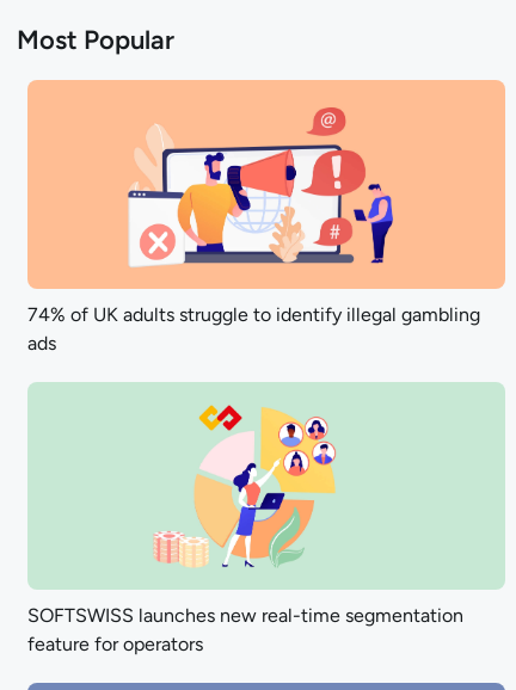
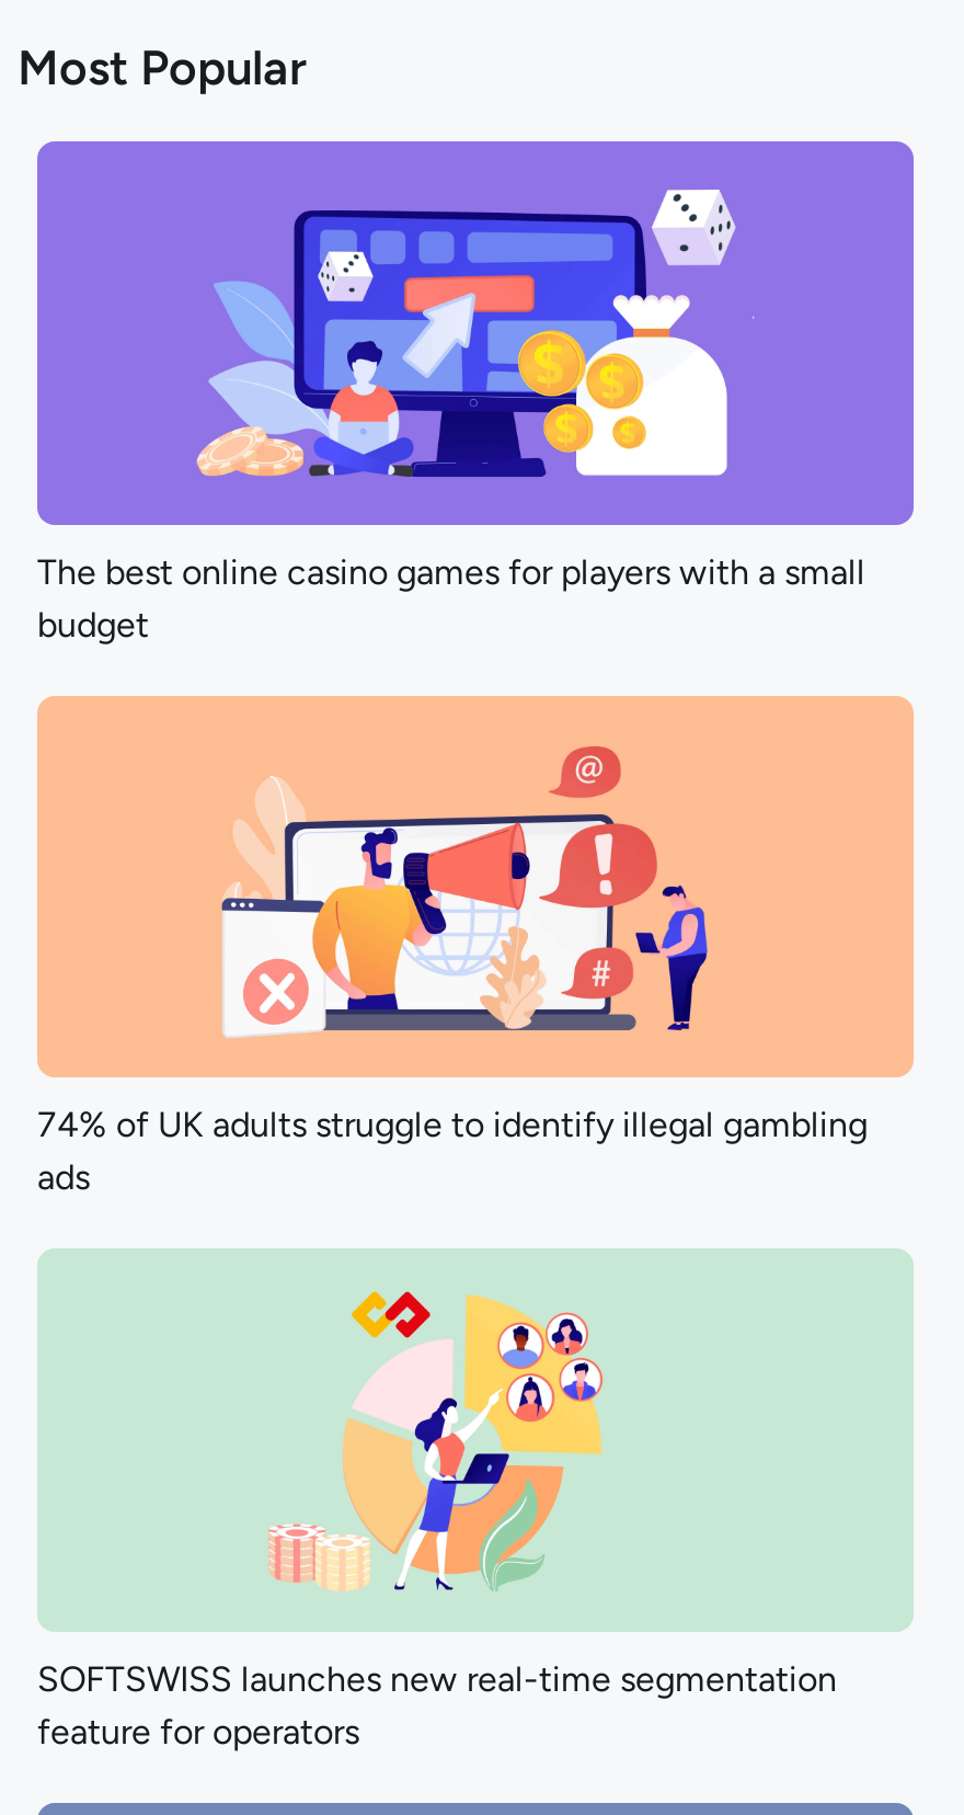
+ [image]
+ The best online casino games for players with a small
+ budget
